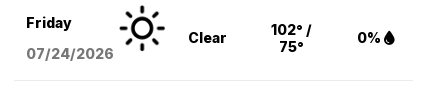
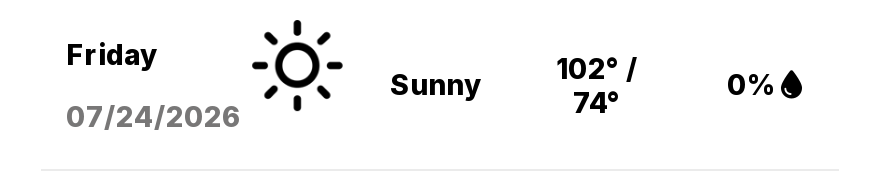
- Clear
+ Sunny

- 75°
+ 74°
